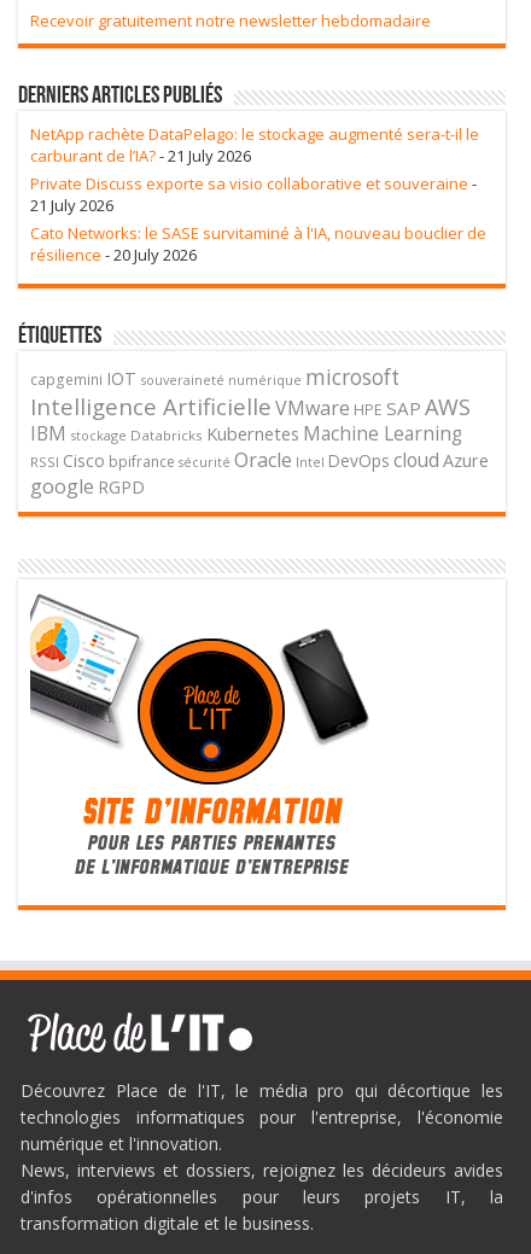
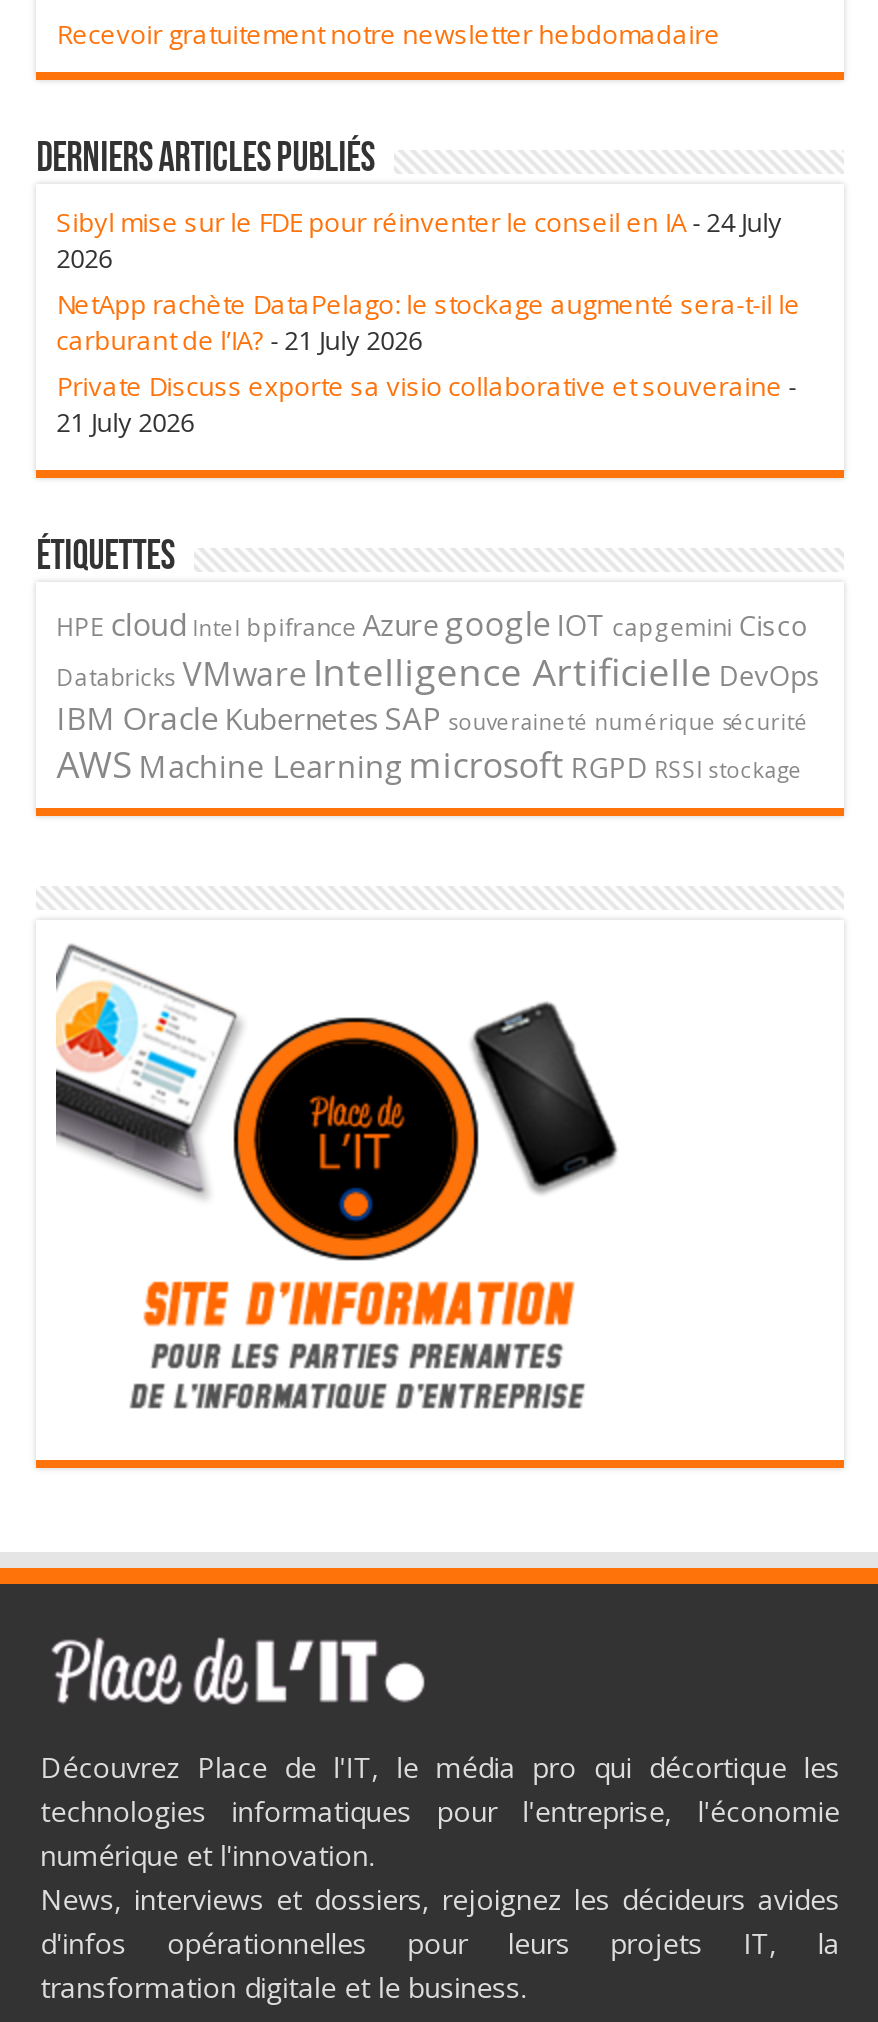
+ Sibyl mise sur le FDE pour réinventer le conseil en IA - 24 July
+ 2026

moved down: NetApp rachète DataPelago: le stockage augmenté sera-t-il le | carburant de l’IA? - 21 July 2026 | Private Discuss exporte sa visio collaborative et souveraine - | 21 July 2026

- Cato Networks: le SASE survitaminé à l'IA, nouveau bouclier de
- résilience - 20 July 2026

- capgemini IOT souveraineté numérique microsoft
- Intelligence Artificielle VMware HPE SAP AWS
- IBM stockage Databricks Kubernetes Machine Learning
- RSSI Cisco bpifrance sécurité Oracle Intel DevOps cloud Azure
- google RGPD
+ HPE cloud Intel bpifrance Azure google IOT capgemini Cisco
+ Databricks VMware Intelligence Artificielle DevOps
+ IBM Oracle Kubernetes SAP souveraineté numérique sécurité
+ AWS Machine Learning microsoft RGPD RSSI stockage
